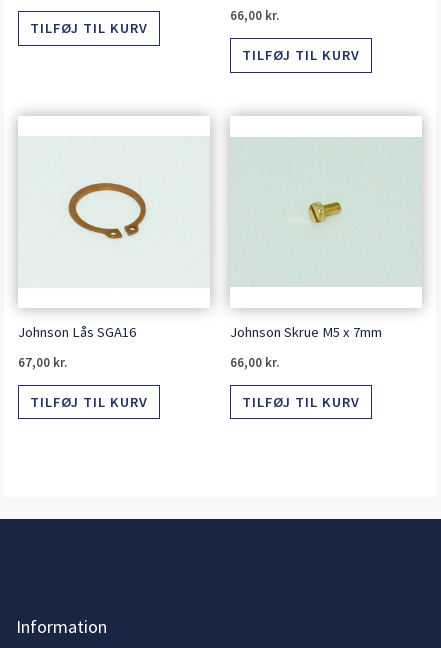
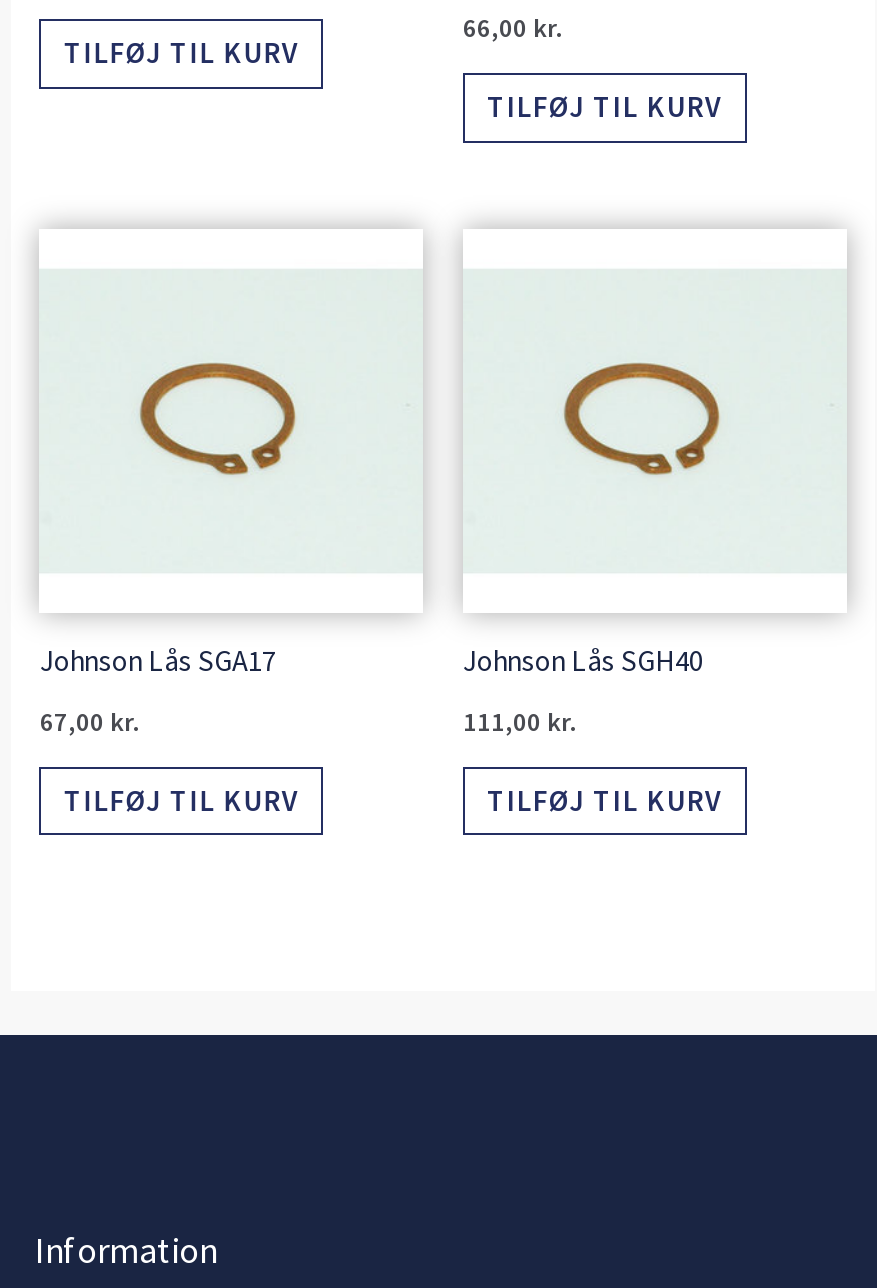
- [image]
+ [image]

- Johnson Lås SGA16
+ Johnson Lås SGA17

- Johnson Skrue M5 x 7mm
+ Johnson Lås SGH40

- 66,00 kr.
+ 111,00 kr.
